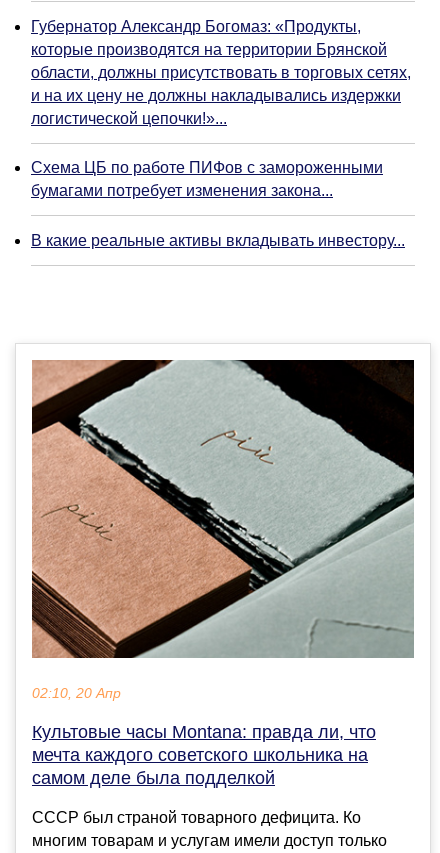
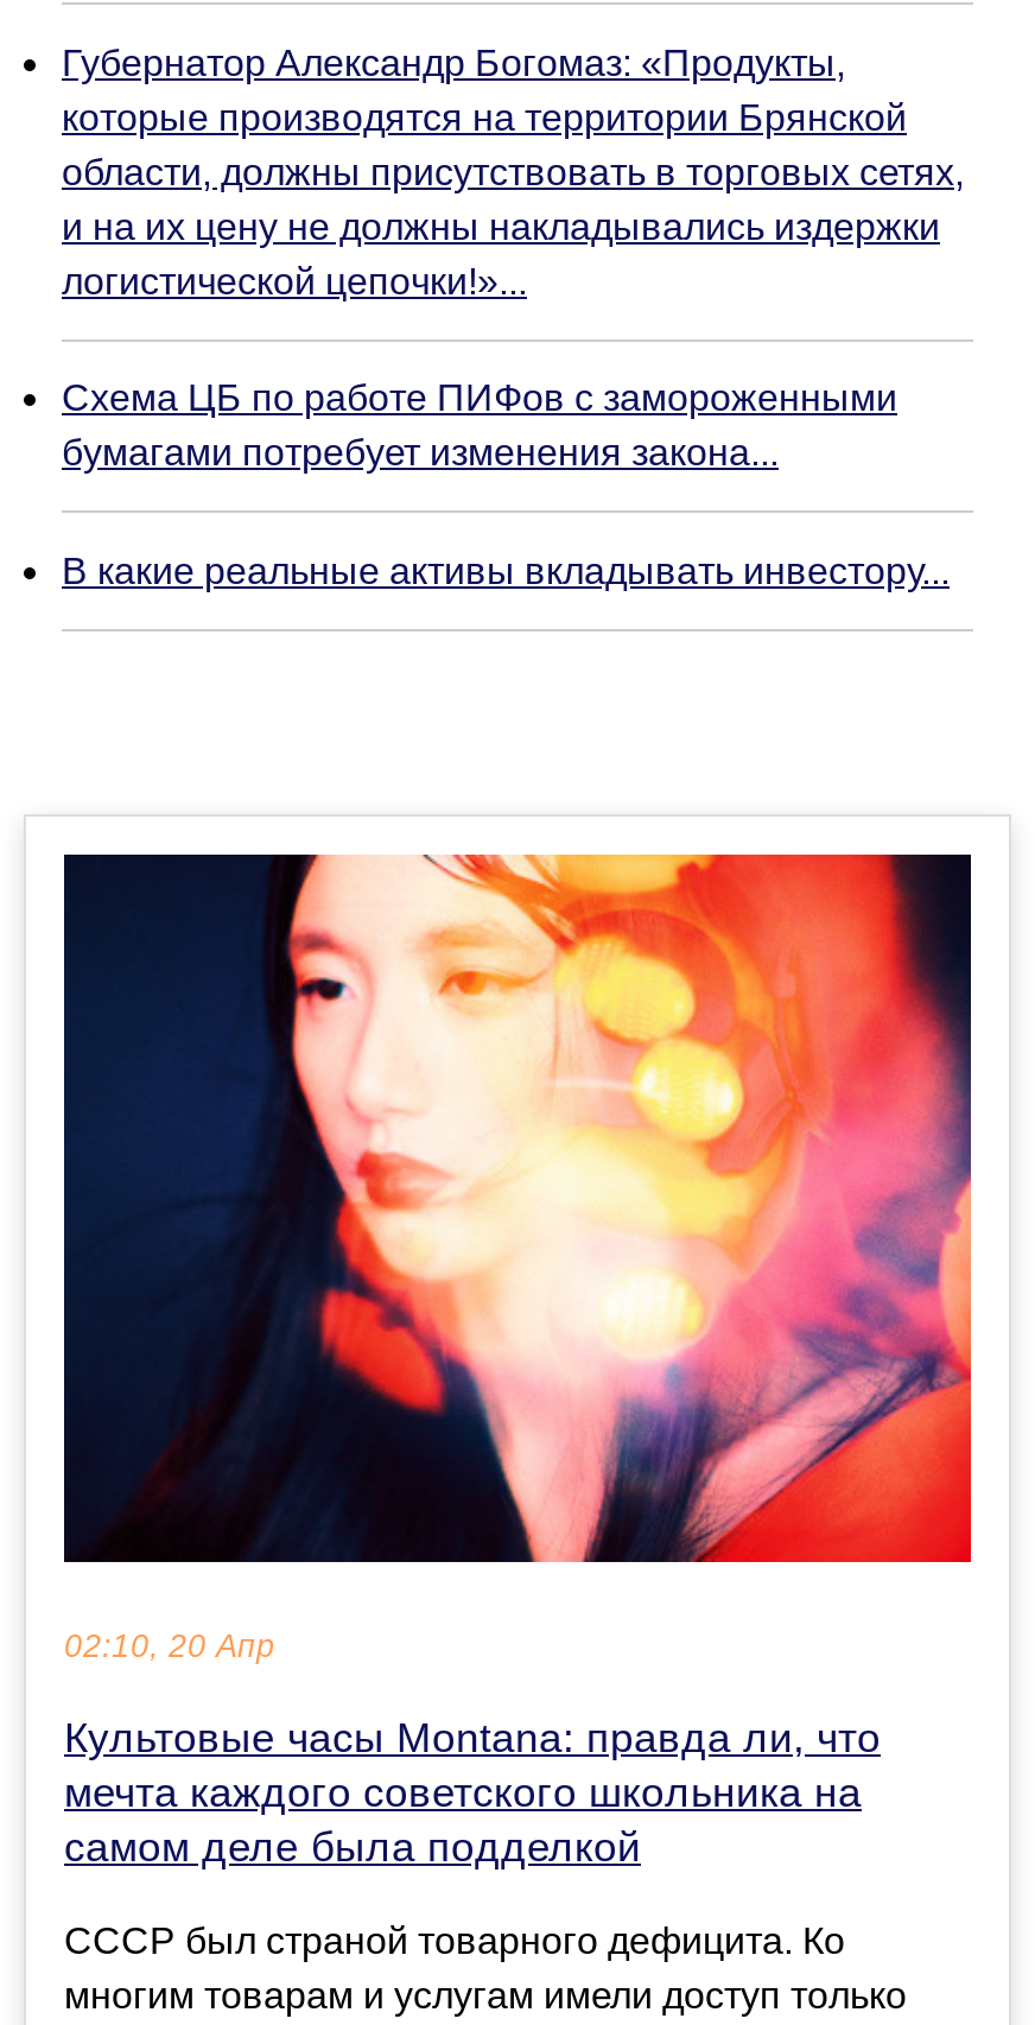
- [image]
+ [image]
